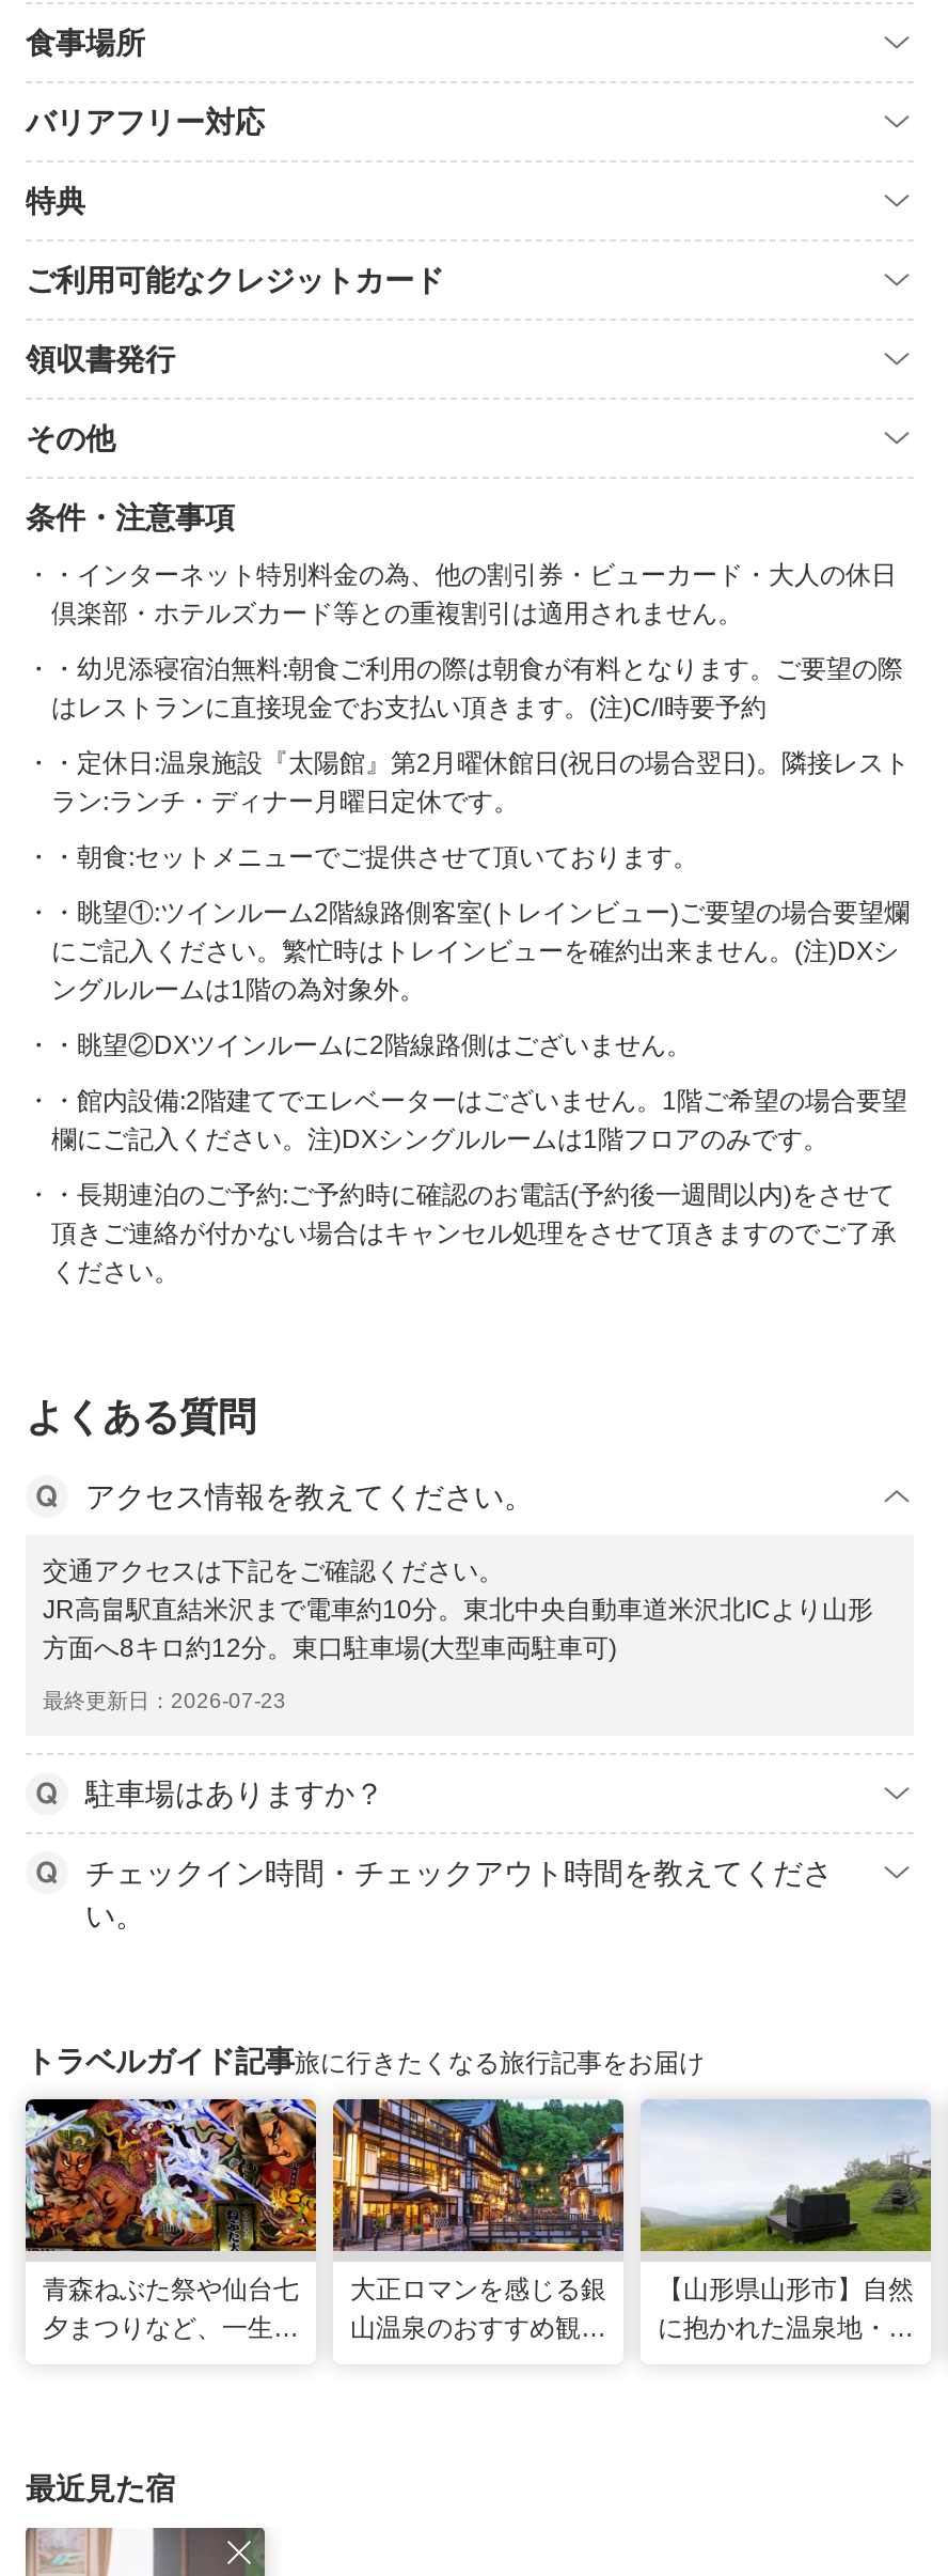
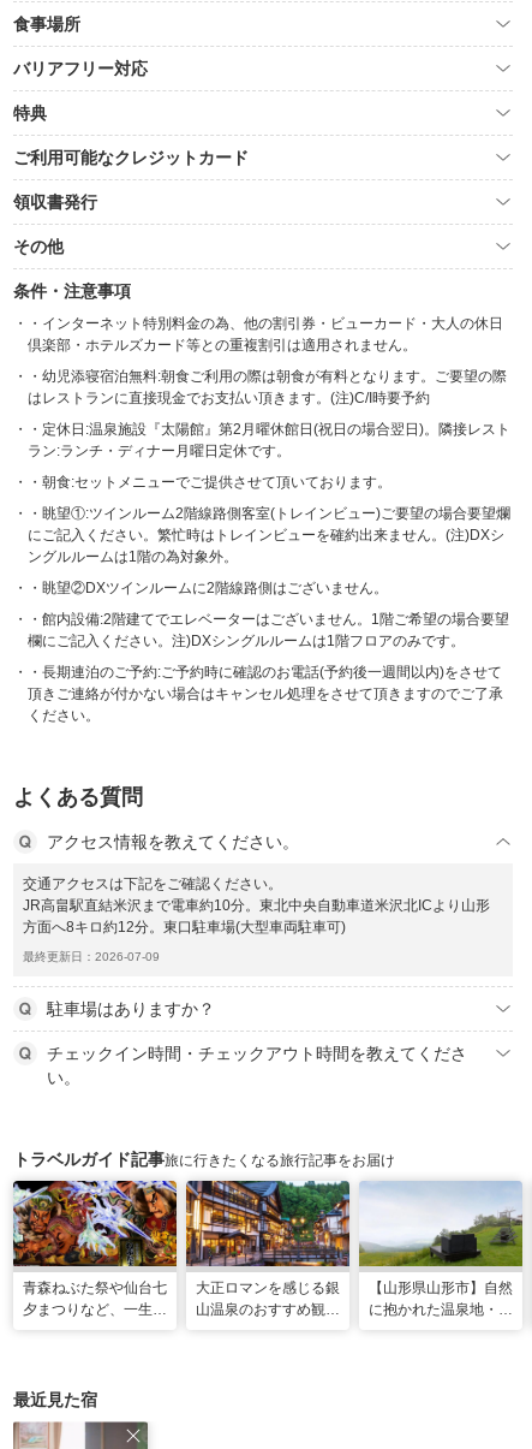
- 最終更新日：2026-07-23
+ 最終更新日：2026-07-09
